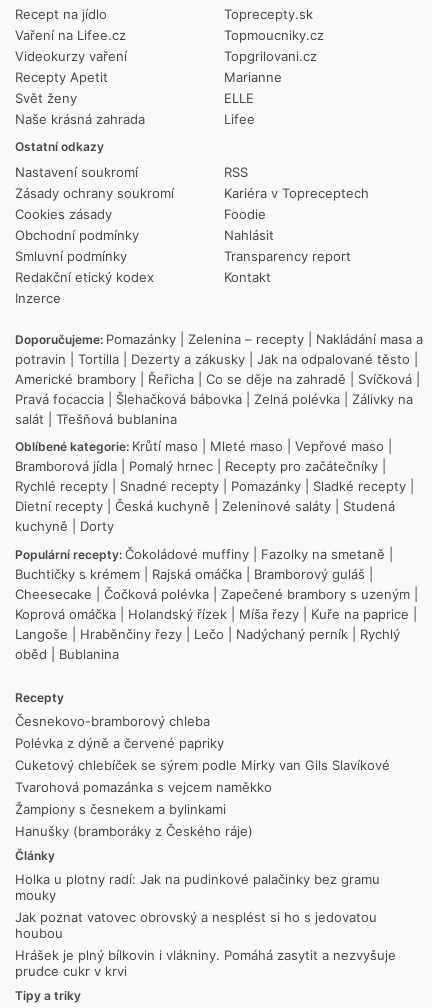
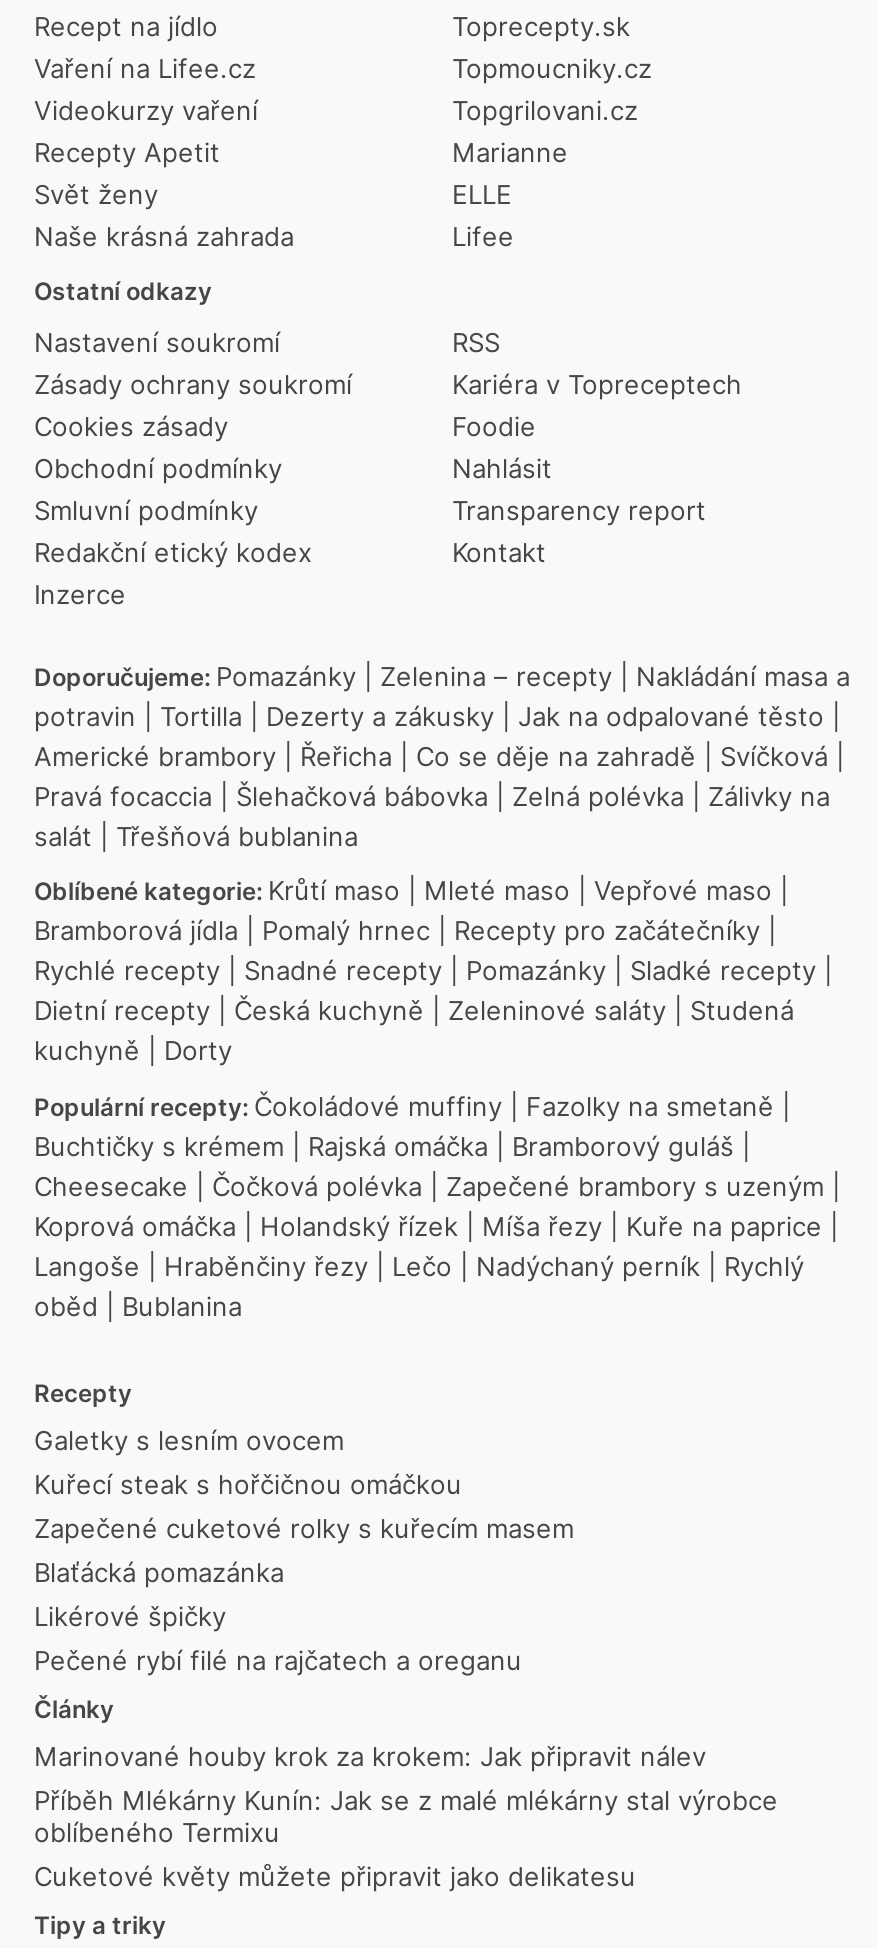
- Česnekovo-bramborový chleba
- Polévka z dýně a červené papriky
- Cuketový chlebíček se sýrem podle Mirky van Gils Slavíkové
- Tvarohová pomazánka s vejcem naměkko
- Žampiony s česnekem a bylinkami
- Hanušky (bramboráky z Českého ráje)
+ Galetky s lesním ovocem
+ Kuřecí steak s hořčičnou omáčkou
+ Zapečené cuketové rolky s kuřecím masem
+ Blaťácká pomazánka
+ Likérové špičky
+ Pečené rybí filé na rajčatech a oreganu

- Holka u plotny radí: Jak na pudinkové palačinky bez gramu
- mouky
- Jak poznat vatovec obrovský a nesplést si ho s jedovatou
- houbou
- Hrášek je plný bílkovin i vlákniny. Pomáhá zasytit a nezvyšuje
- prudce cukr v krvi
+ Marinované houby krok za krokem: Jak připravit nálev
+ Příběh Mlékárny Kunín: Jak se z malé mlékárny stal výrobce
+ oblíbeného Termixu
+ Cuketové květy můžete připravit jako delikatesu
